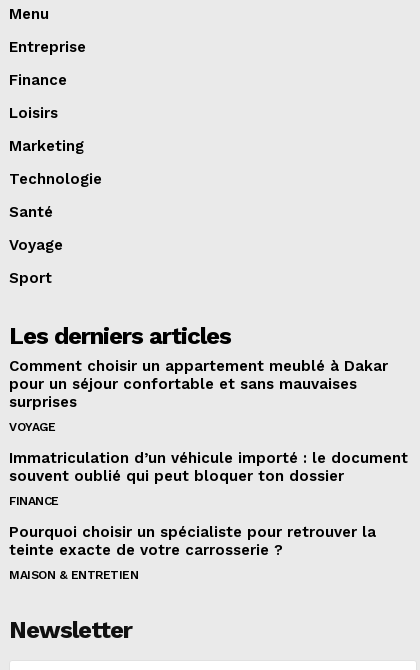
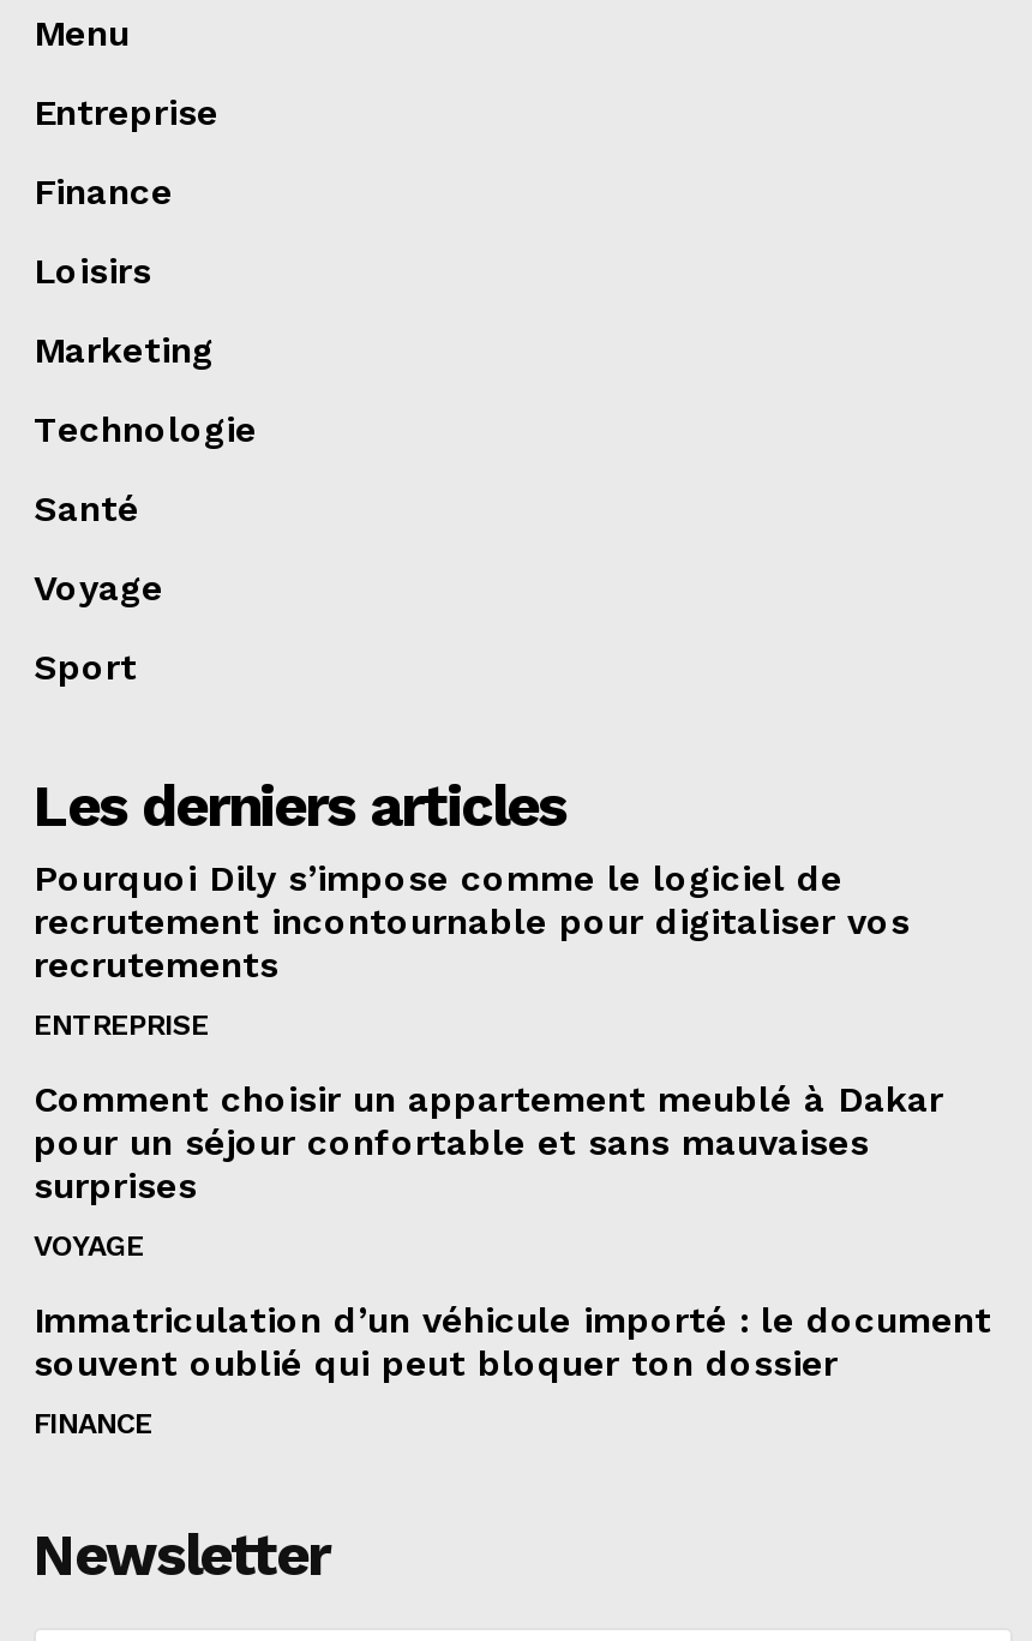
+ Pourquoi Dily s’impose comme le logiciel de
+ recrutement incontournable pour digitaliser vos
+ recrutements
+ ENTREPRISE

moved down: Comment choisir un appartement meublé à Dakar | pour un séjour confortable et sans mauvaises | surprises | VOYAGE | Immatriculation d’un véhicule importé : le document | souvent oublié qui peut bloquer ton dossier | FINANCE

- Pourquoi choisir un spécialiste pour retrouver la
- teinte exacte de votre carrosserie ?
- MAISON & ENTRETIEN
